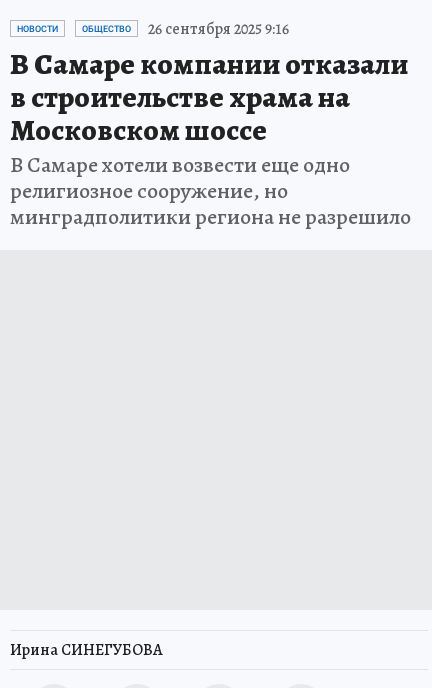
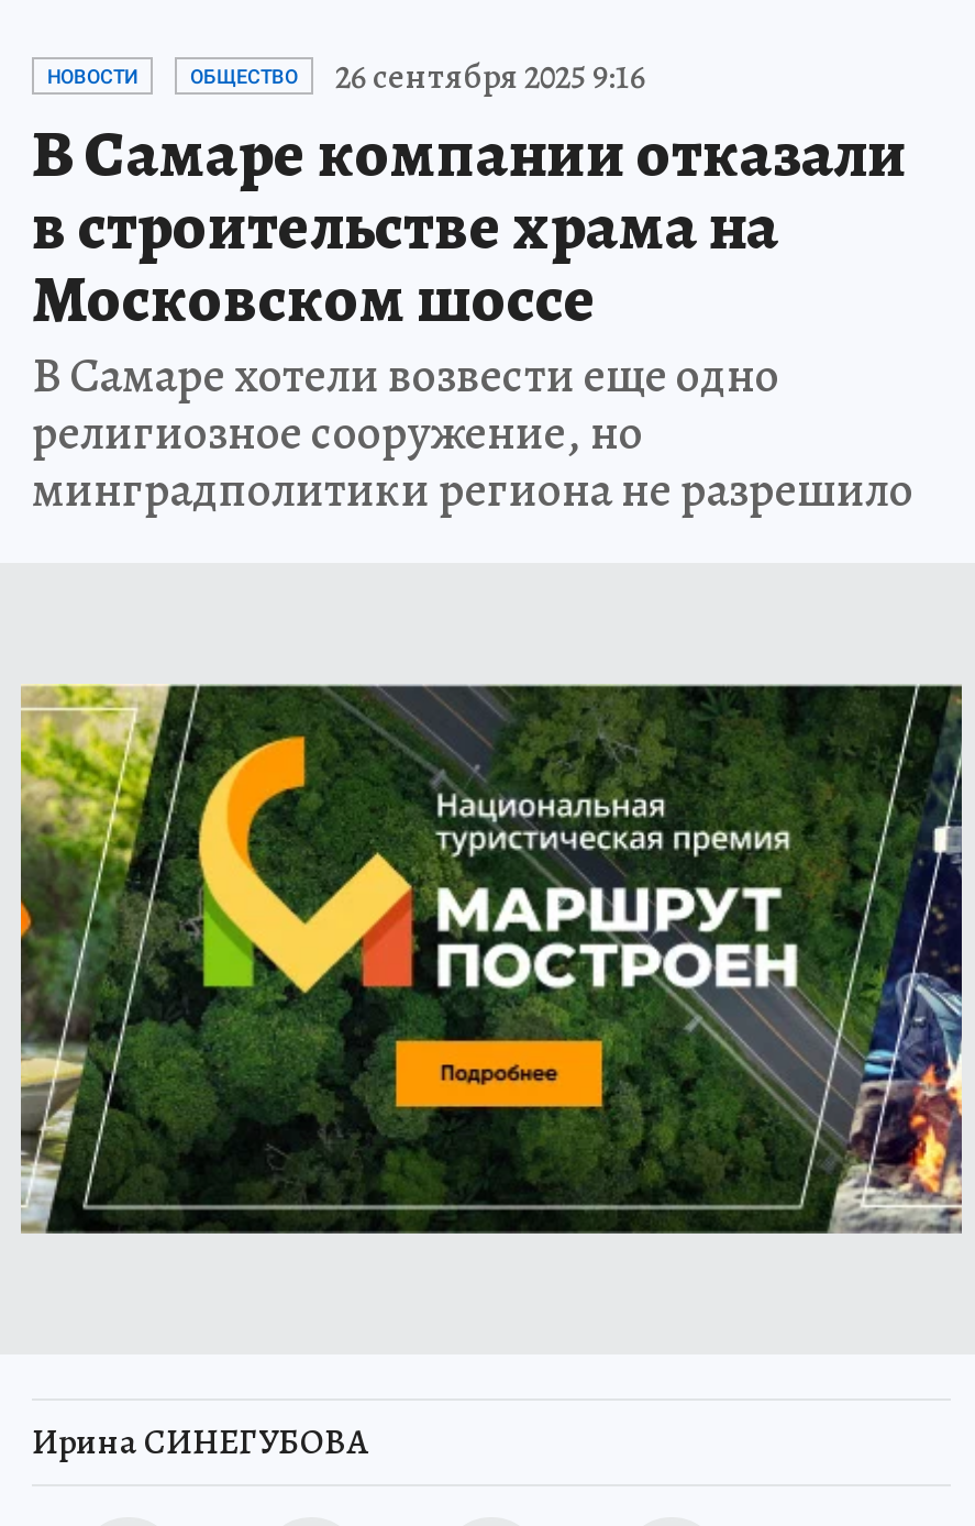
+ [image]
